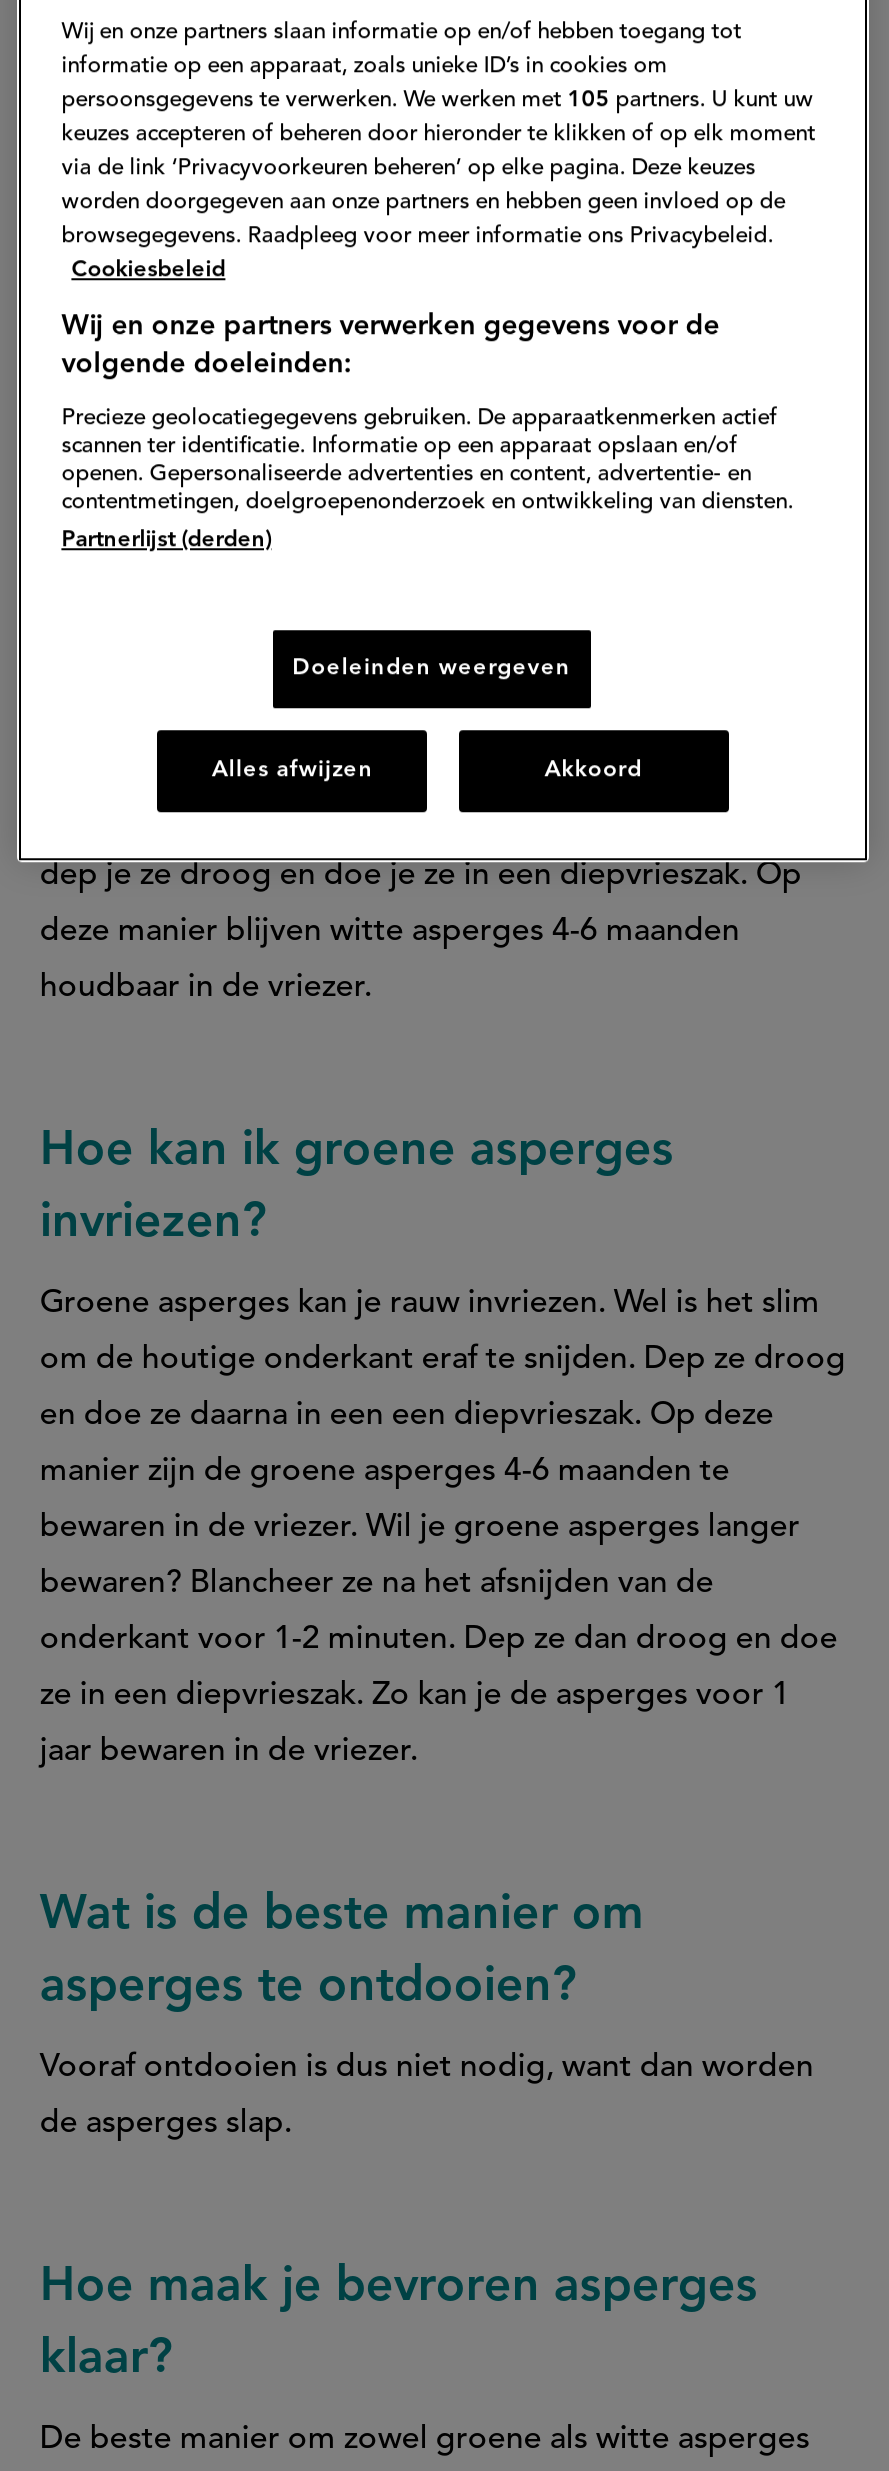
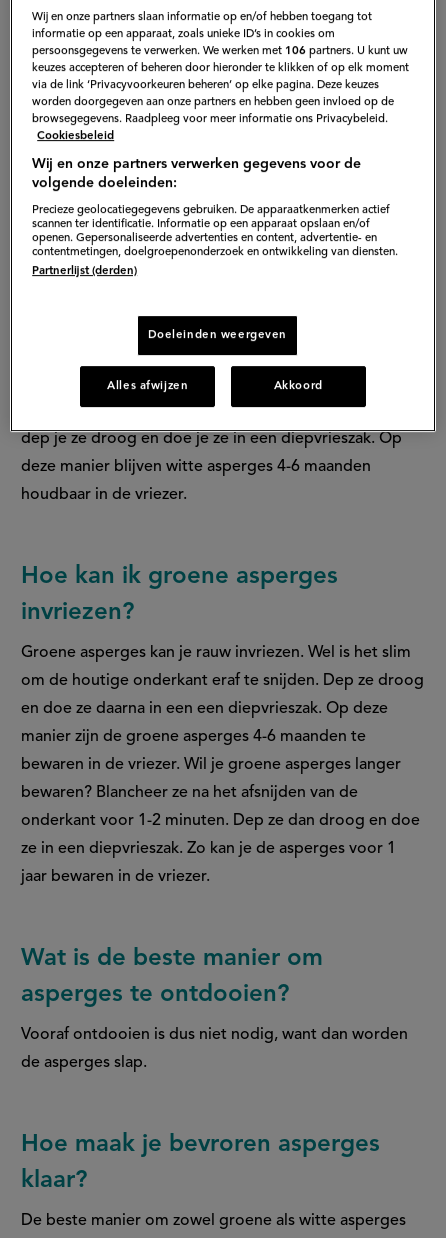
- persoonsgegevens te verwerken. We werken met 105 partners. U kunt uw
+ persoonsgegevens te verwerken. We werken met 106 partners. U kunt uw
